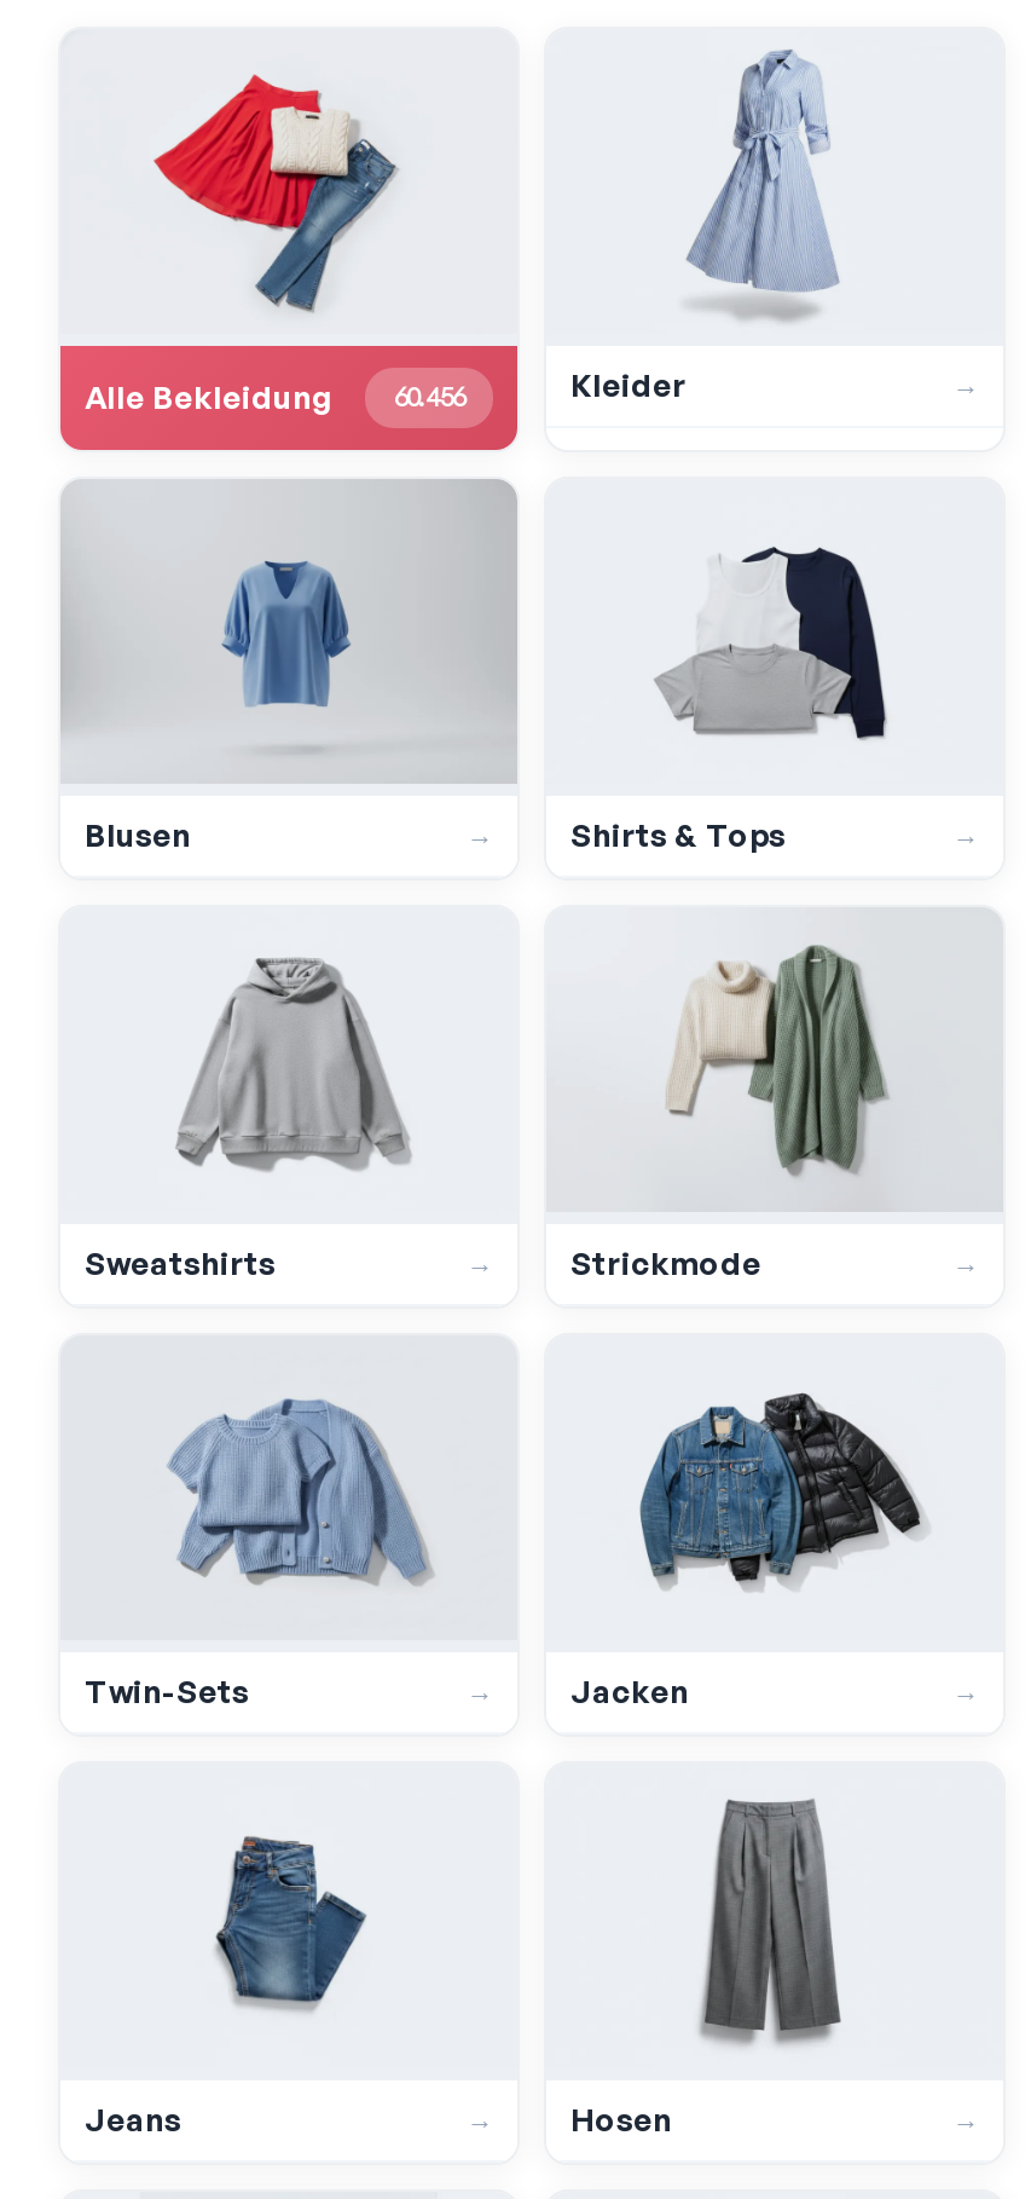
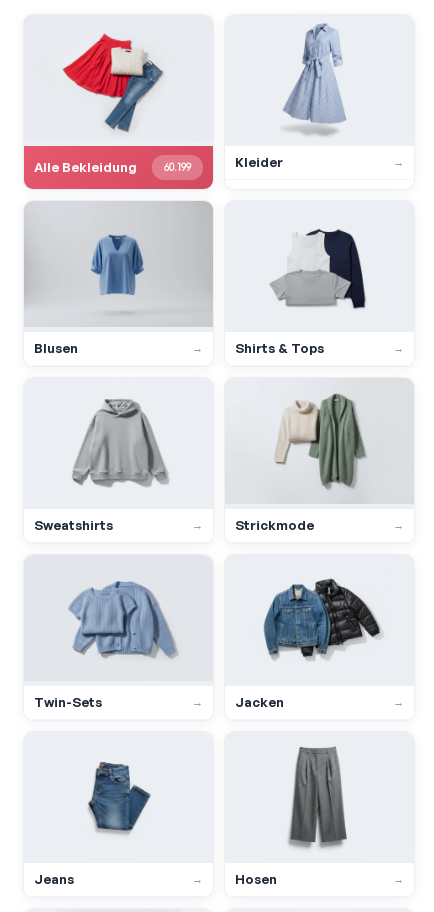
- Alle Bekleidung 60.456
+ Alle Bekleidung 60.199
